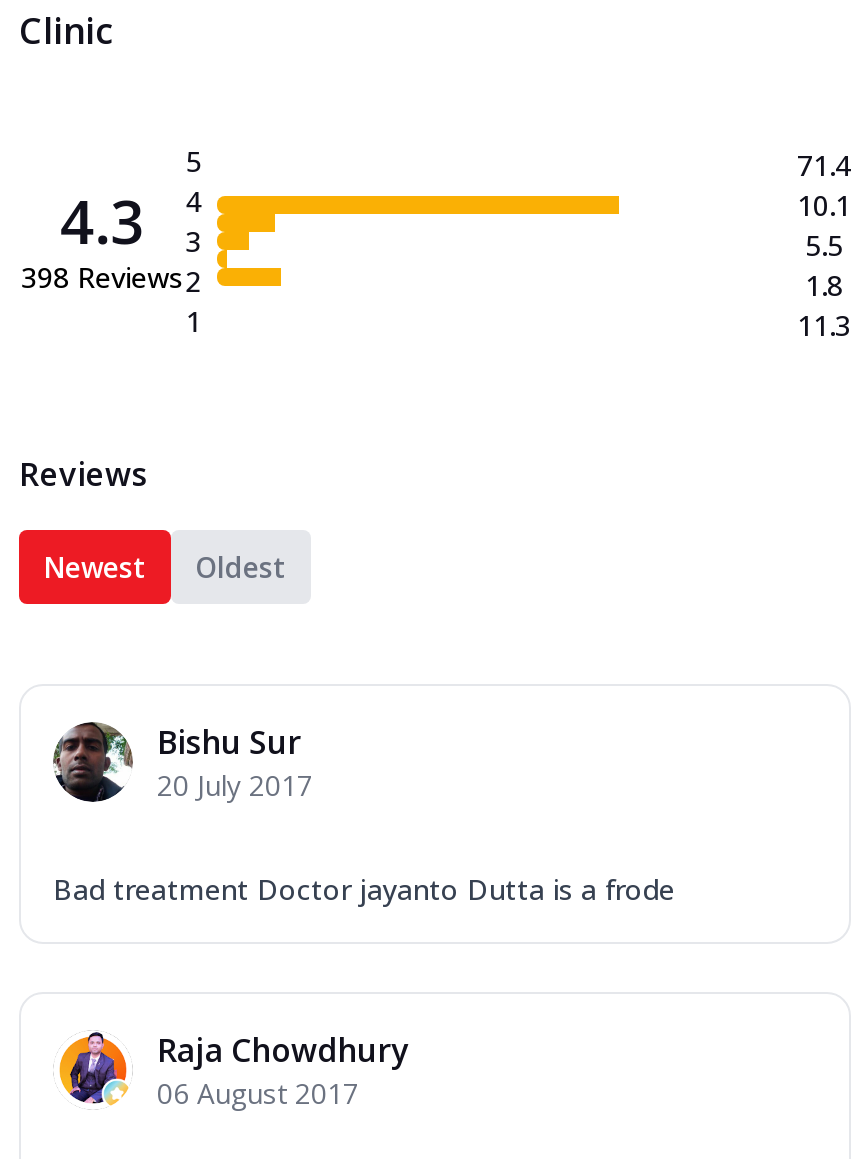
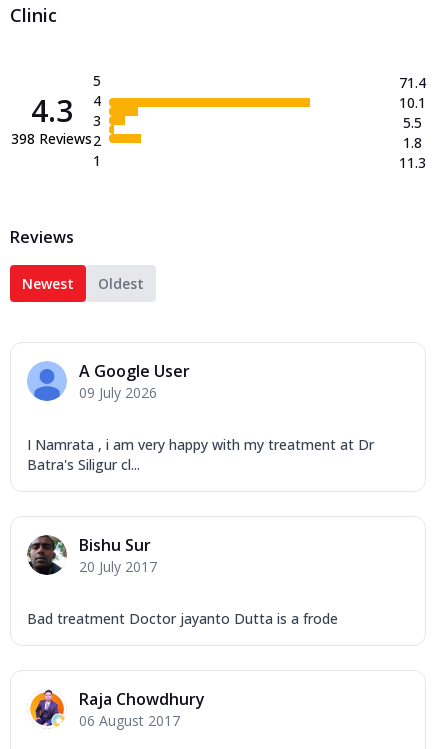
+ [image]
+ A Google User
+ 09 July 2026
+ I Namrata , i am very happy with my treatment at Dr
+ Batra's Siligur cl...
